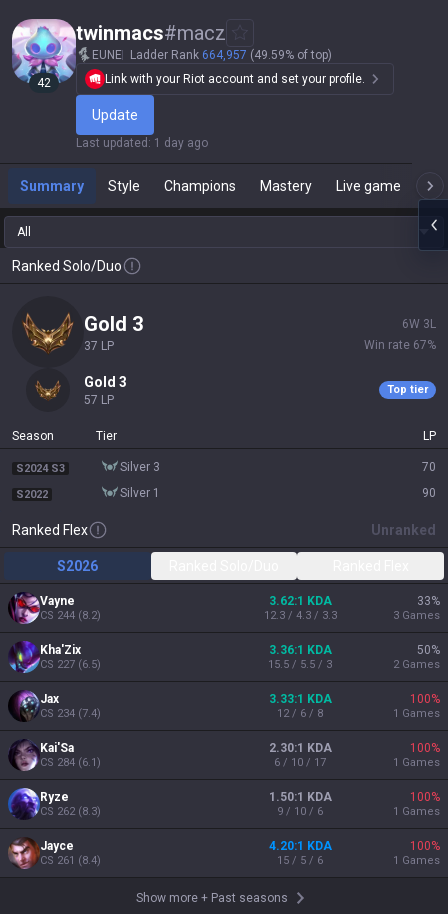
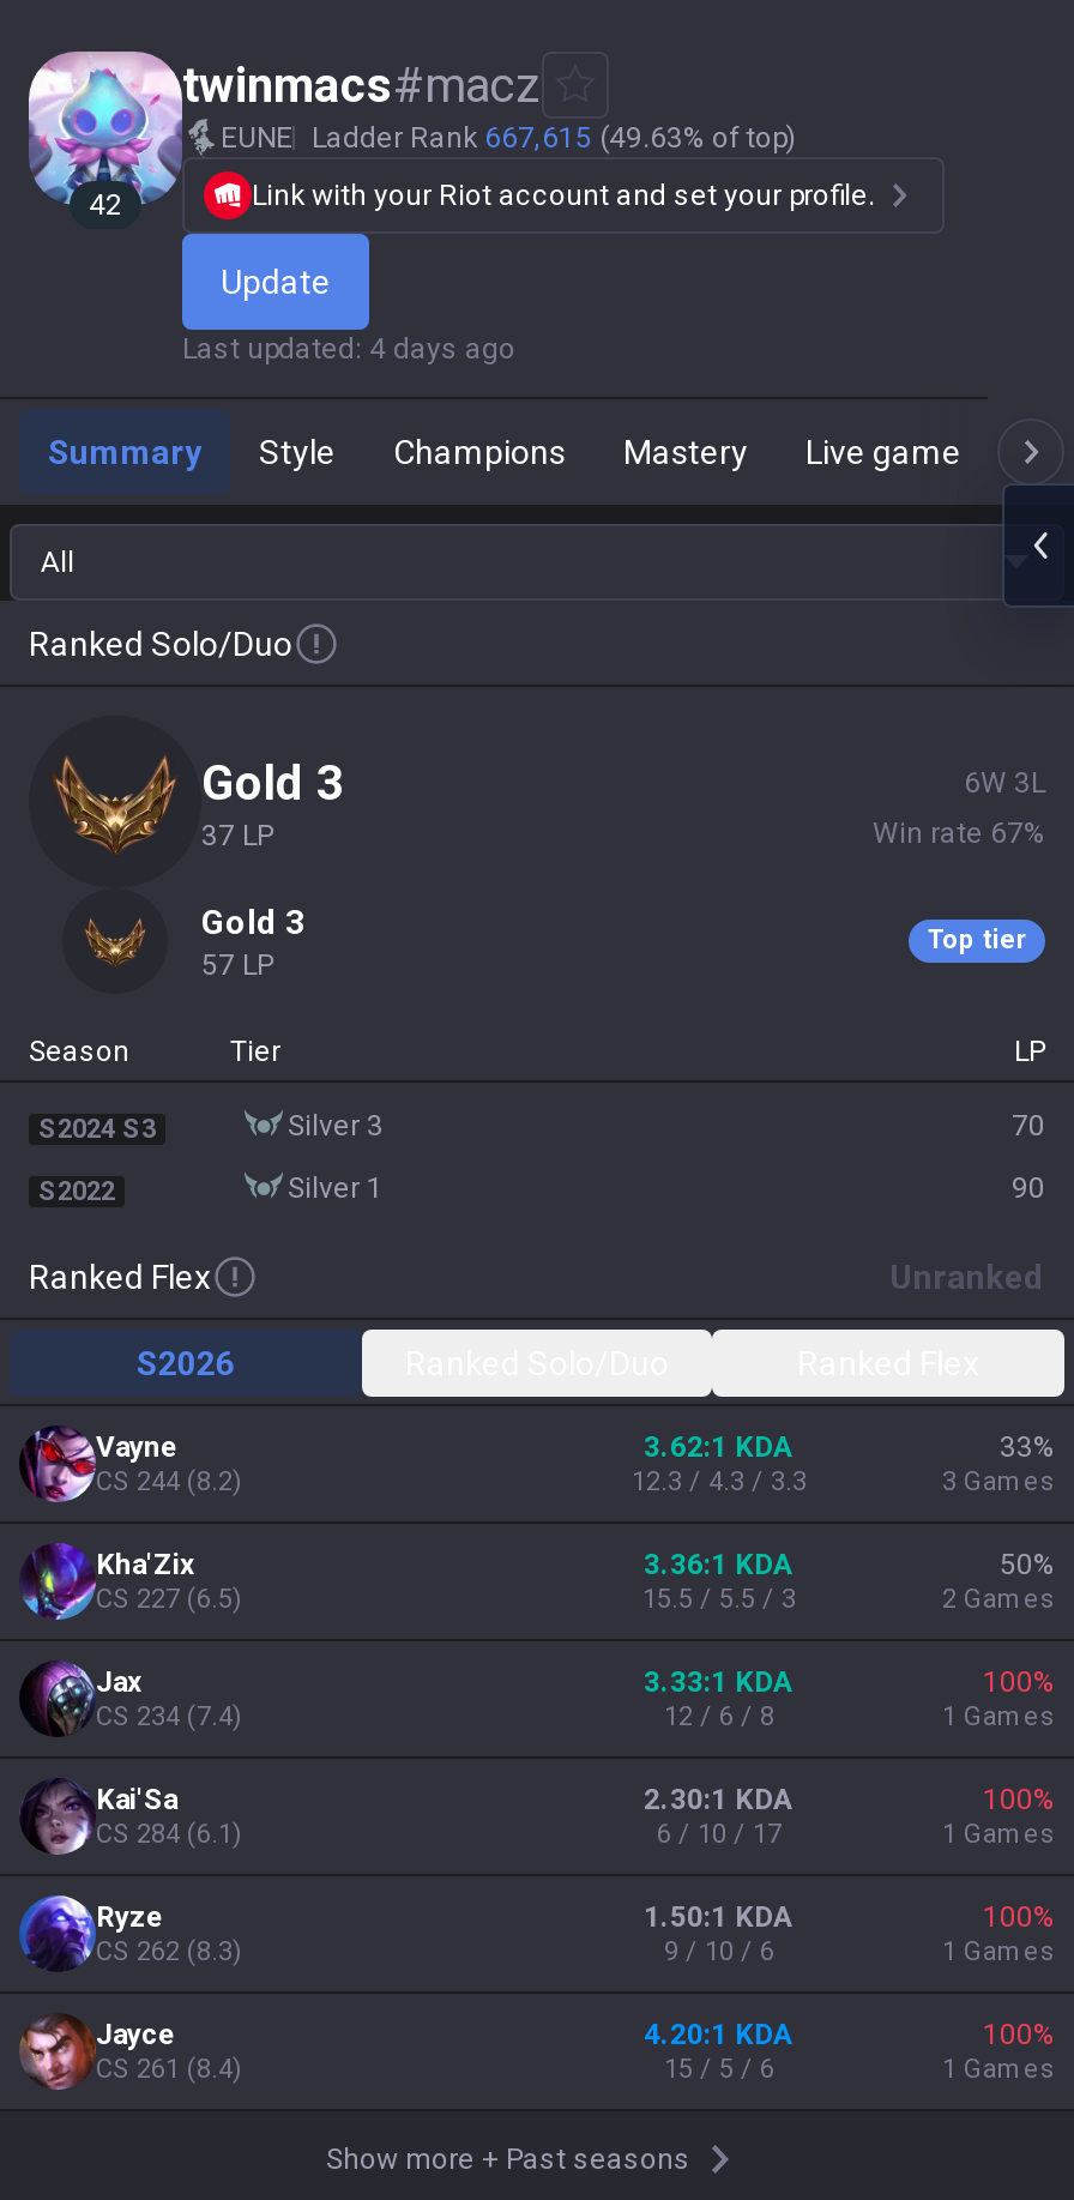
- EUNE Ladder Rank 664,957 (49.59% of top)
+ EUNE Ladder Rank 667,615 (49.63% of top)

- Last updated: 1 day ago
+ Last updated: 4 days ago
